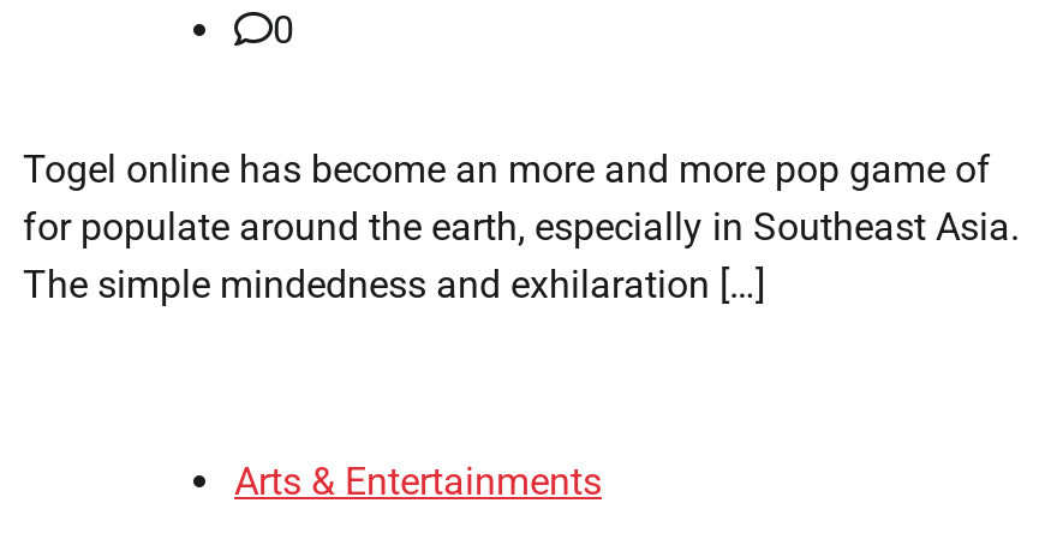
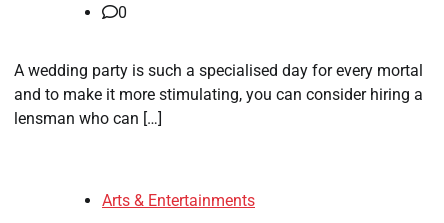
- Togel online has become an more and more pop game of
- for populate around the earth, especially in Southeast Asia.
- The simple mindedness and exhilaration […]
+ A wedding party is such a specialised day for every mortal
+ and to make it more stimulating, you can consider hiring a
+ lensman who can […]
